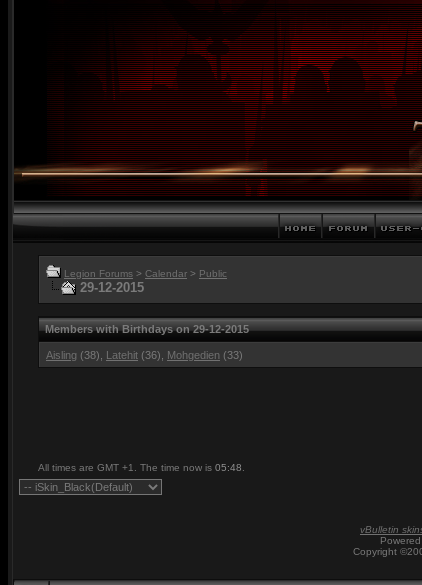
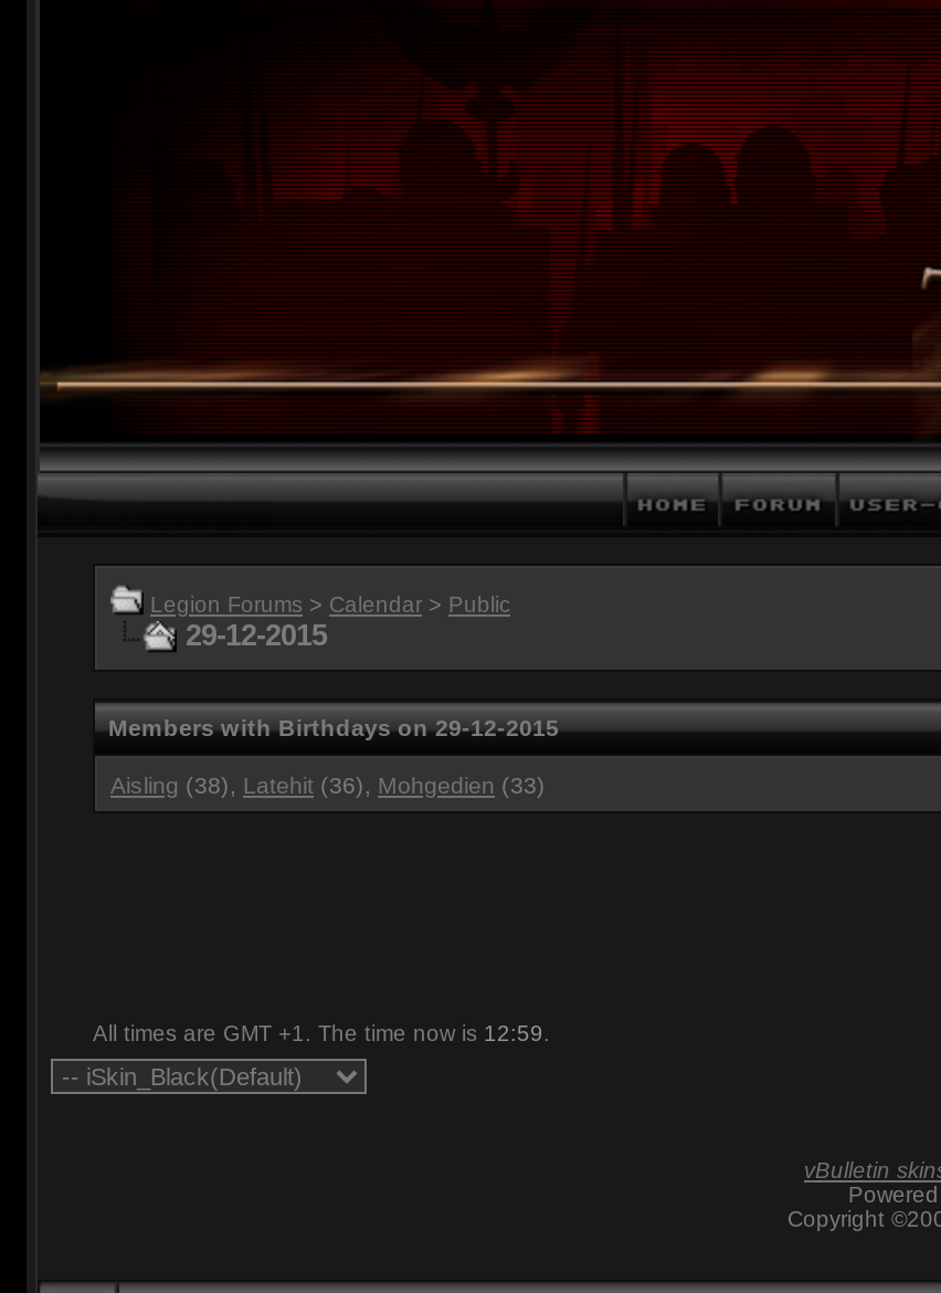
- All times are GMT +1. The time now is 05:48.
+ All times are GMT +1. The time now is 12:59.
